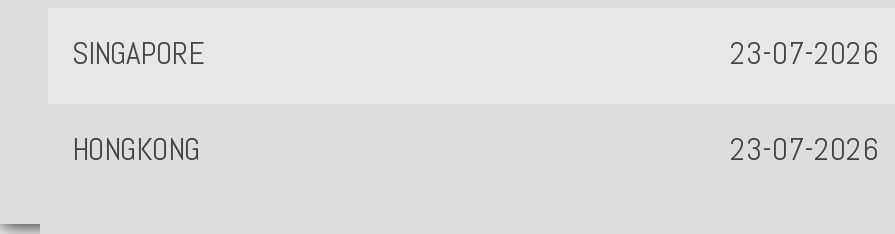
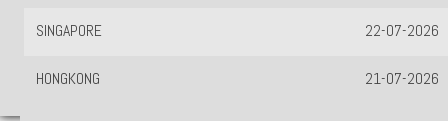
- 23-07-2026
+ 22-07-2026

- 23-07-2026
+ 21-07-2026
